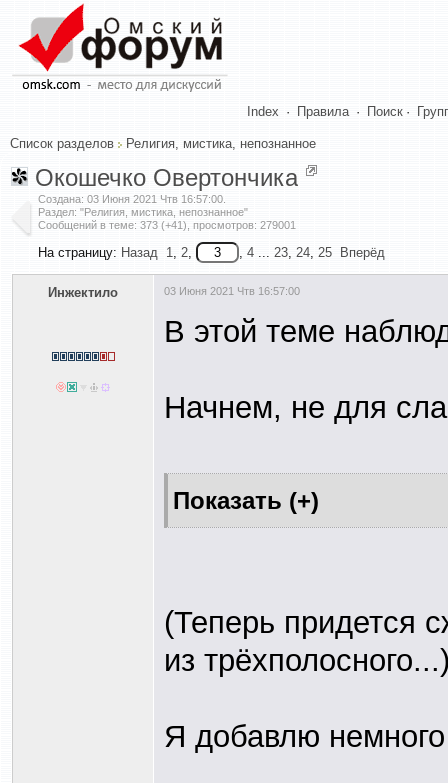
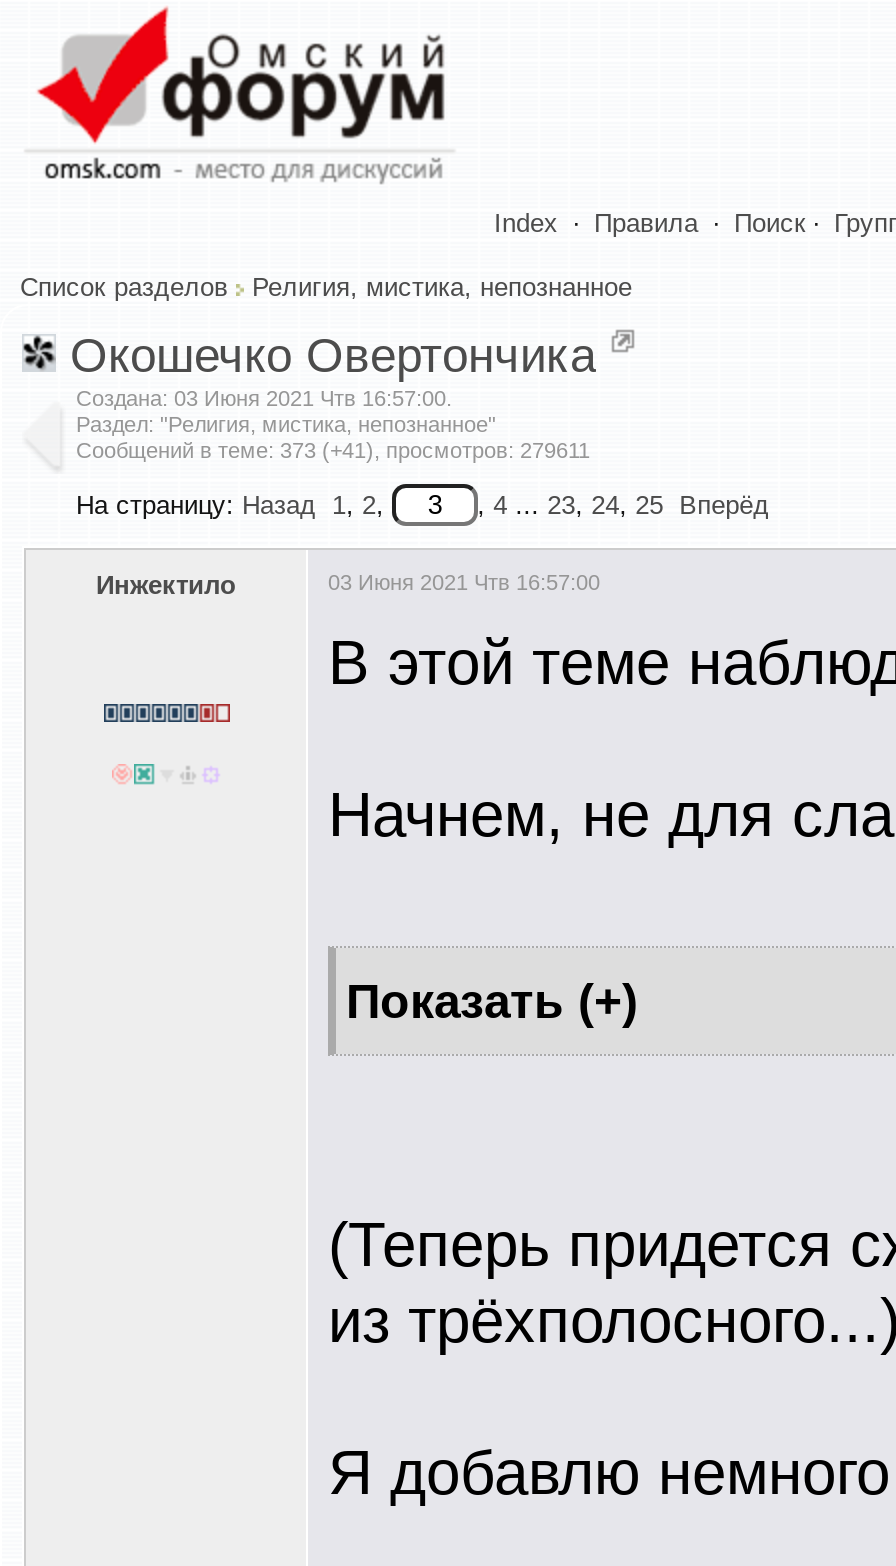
- Сообщений в теме: 373 (+41), просмотров: 279001
+ Сообщений в теме: 373 (+41), просмотров: 279611
